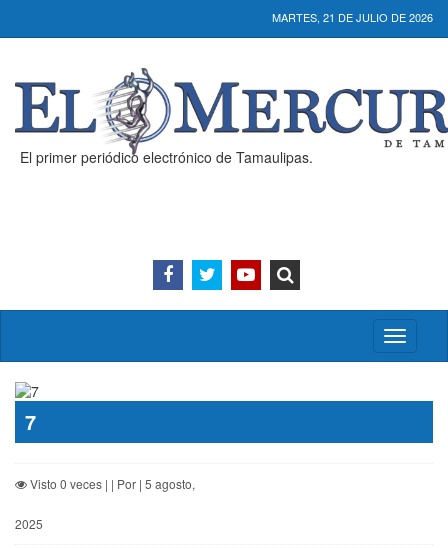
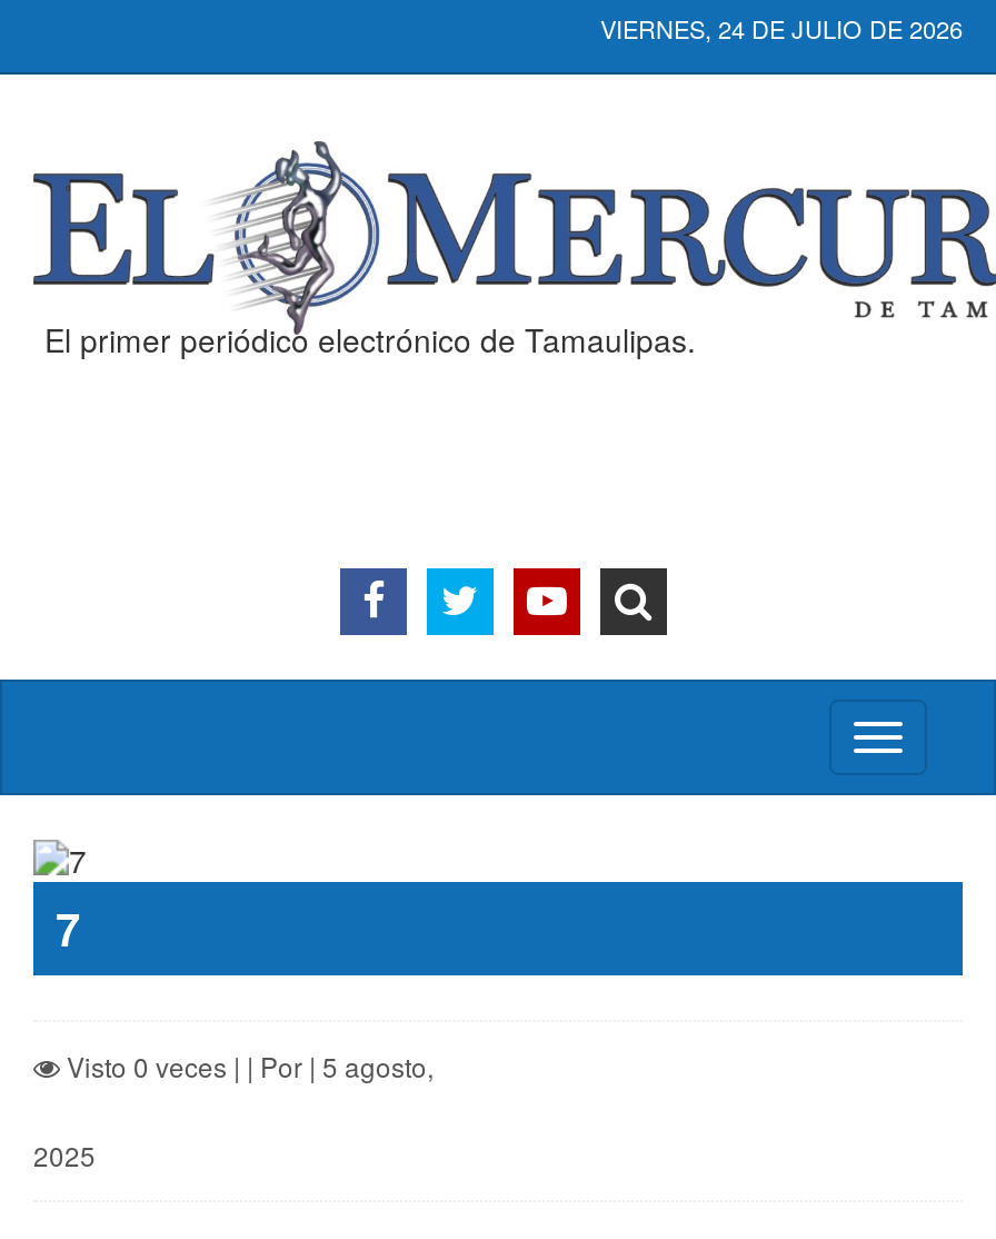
- MARTES, 21 DE JULIO DE 2026
+ VIERNES, 24 DE JULIO DE 2026
